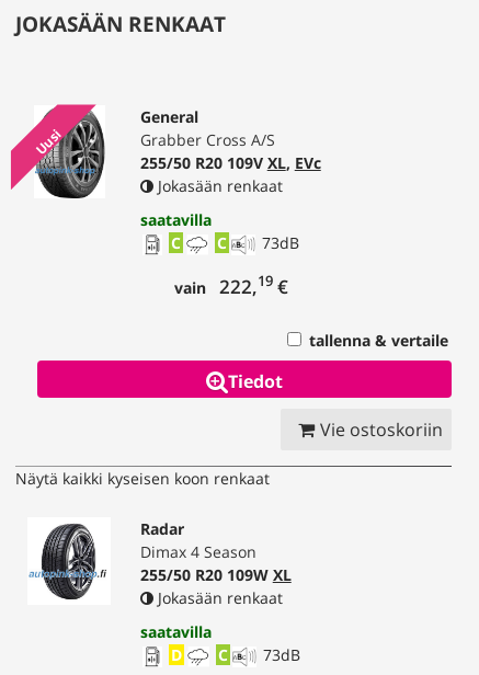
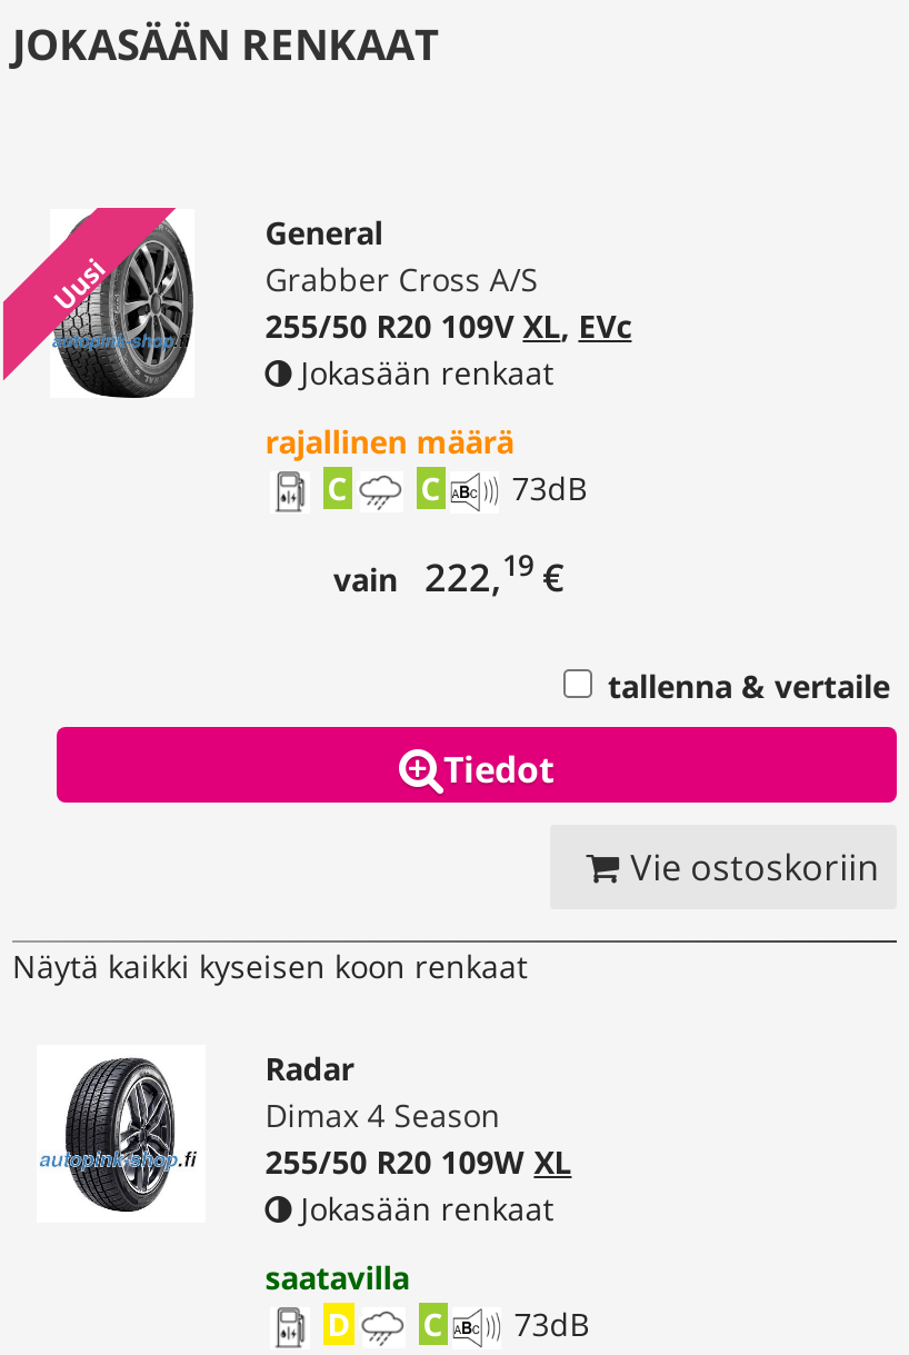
- saatavilla
+ rajallinen määrä
